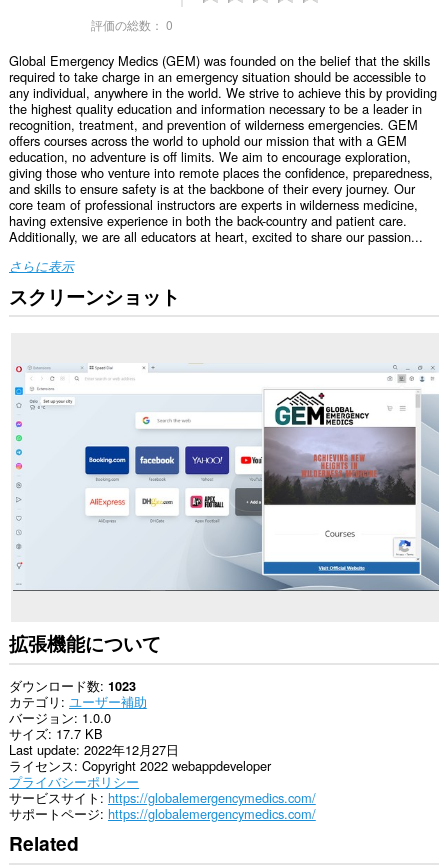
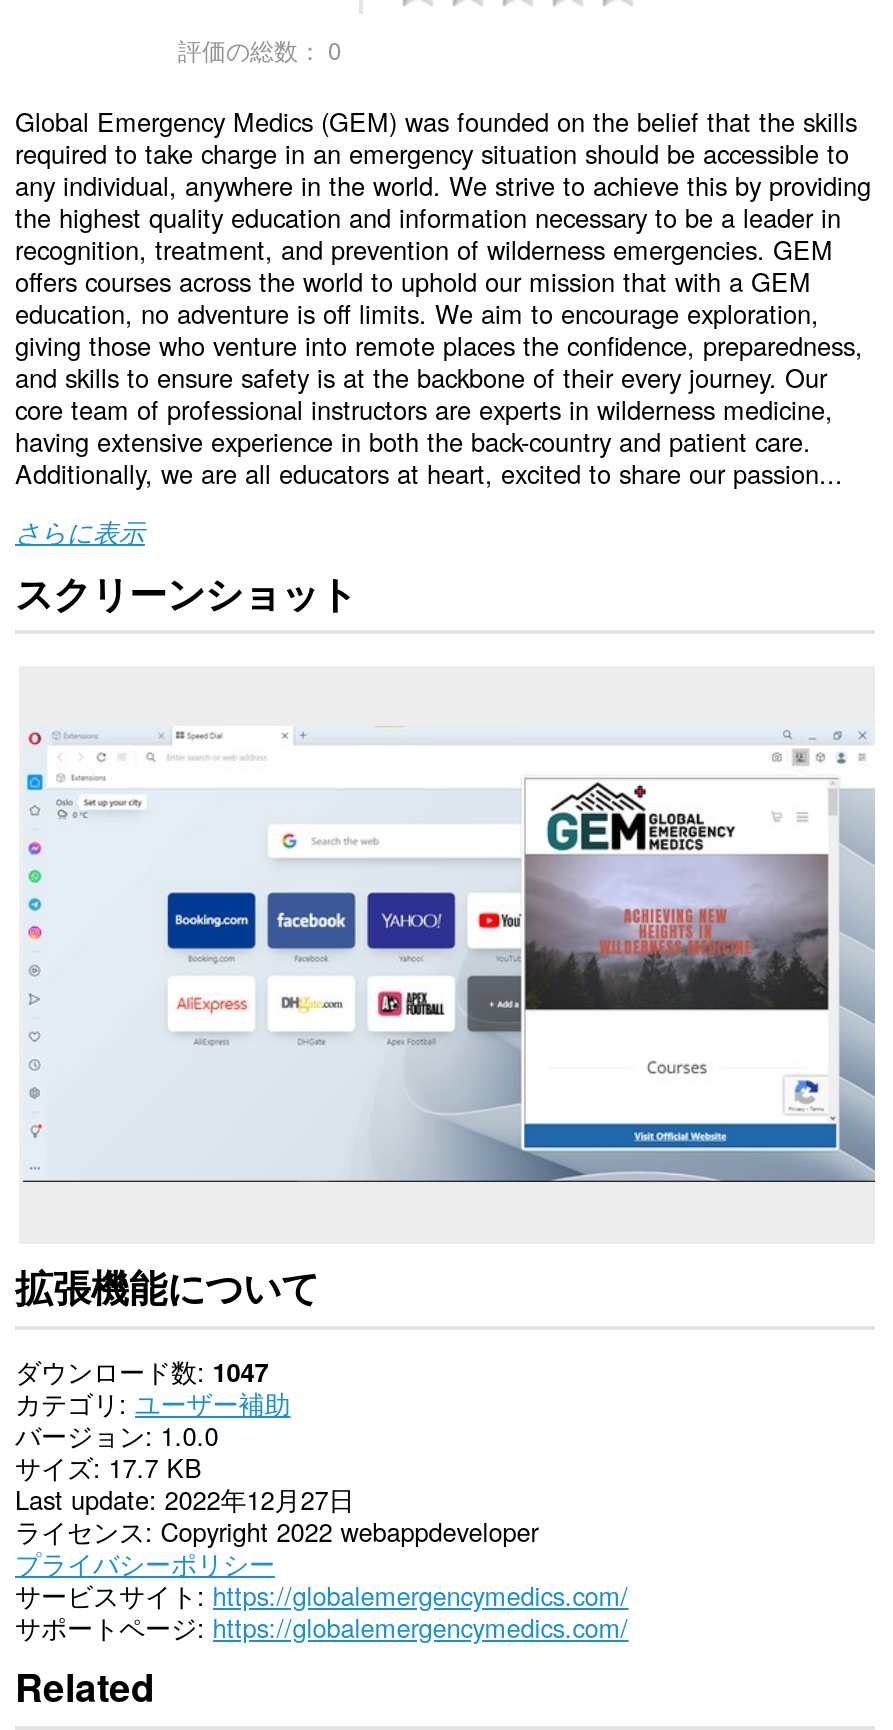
- ダウンロード数 1023
+ ダウンロード数 1047
